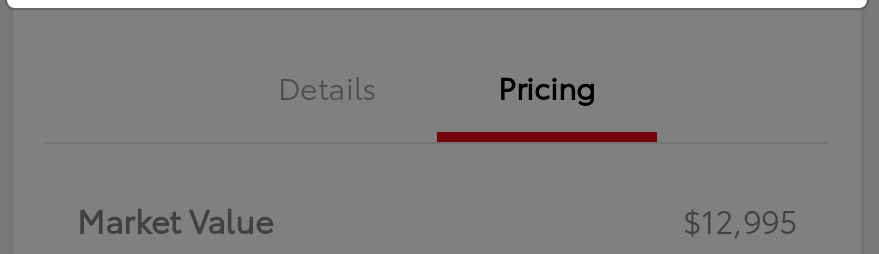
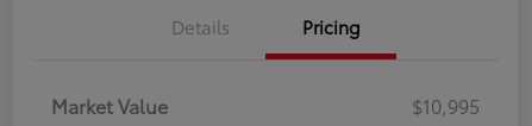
- $12,995
+ $10,995
